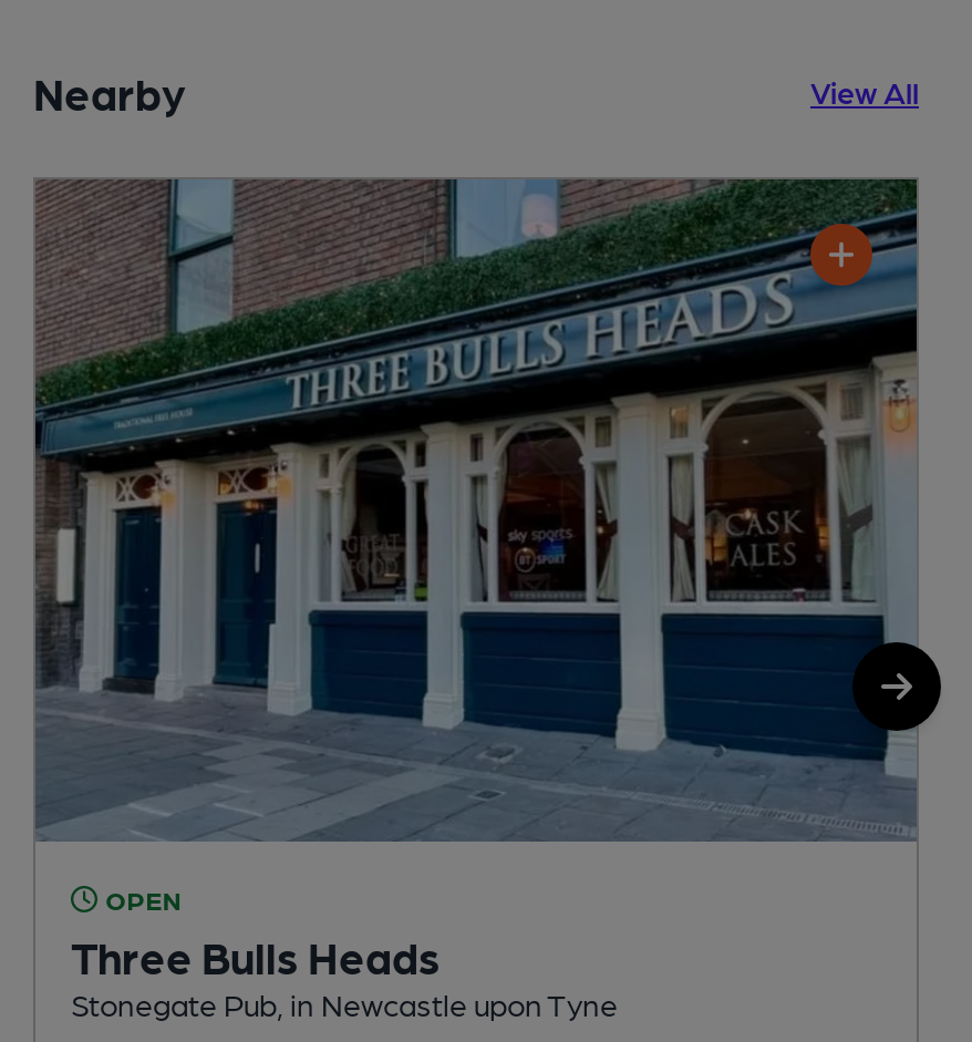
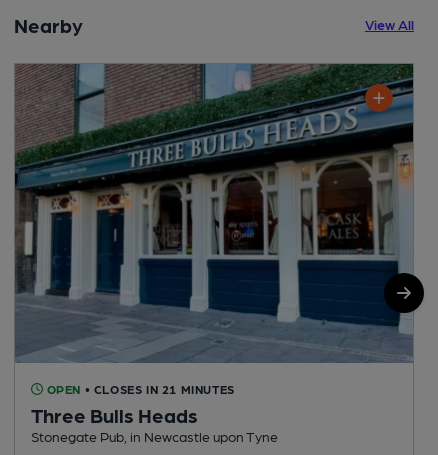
- OPEN
+ OPEN • CLOSES IN 21 MINUTES
